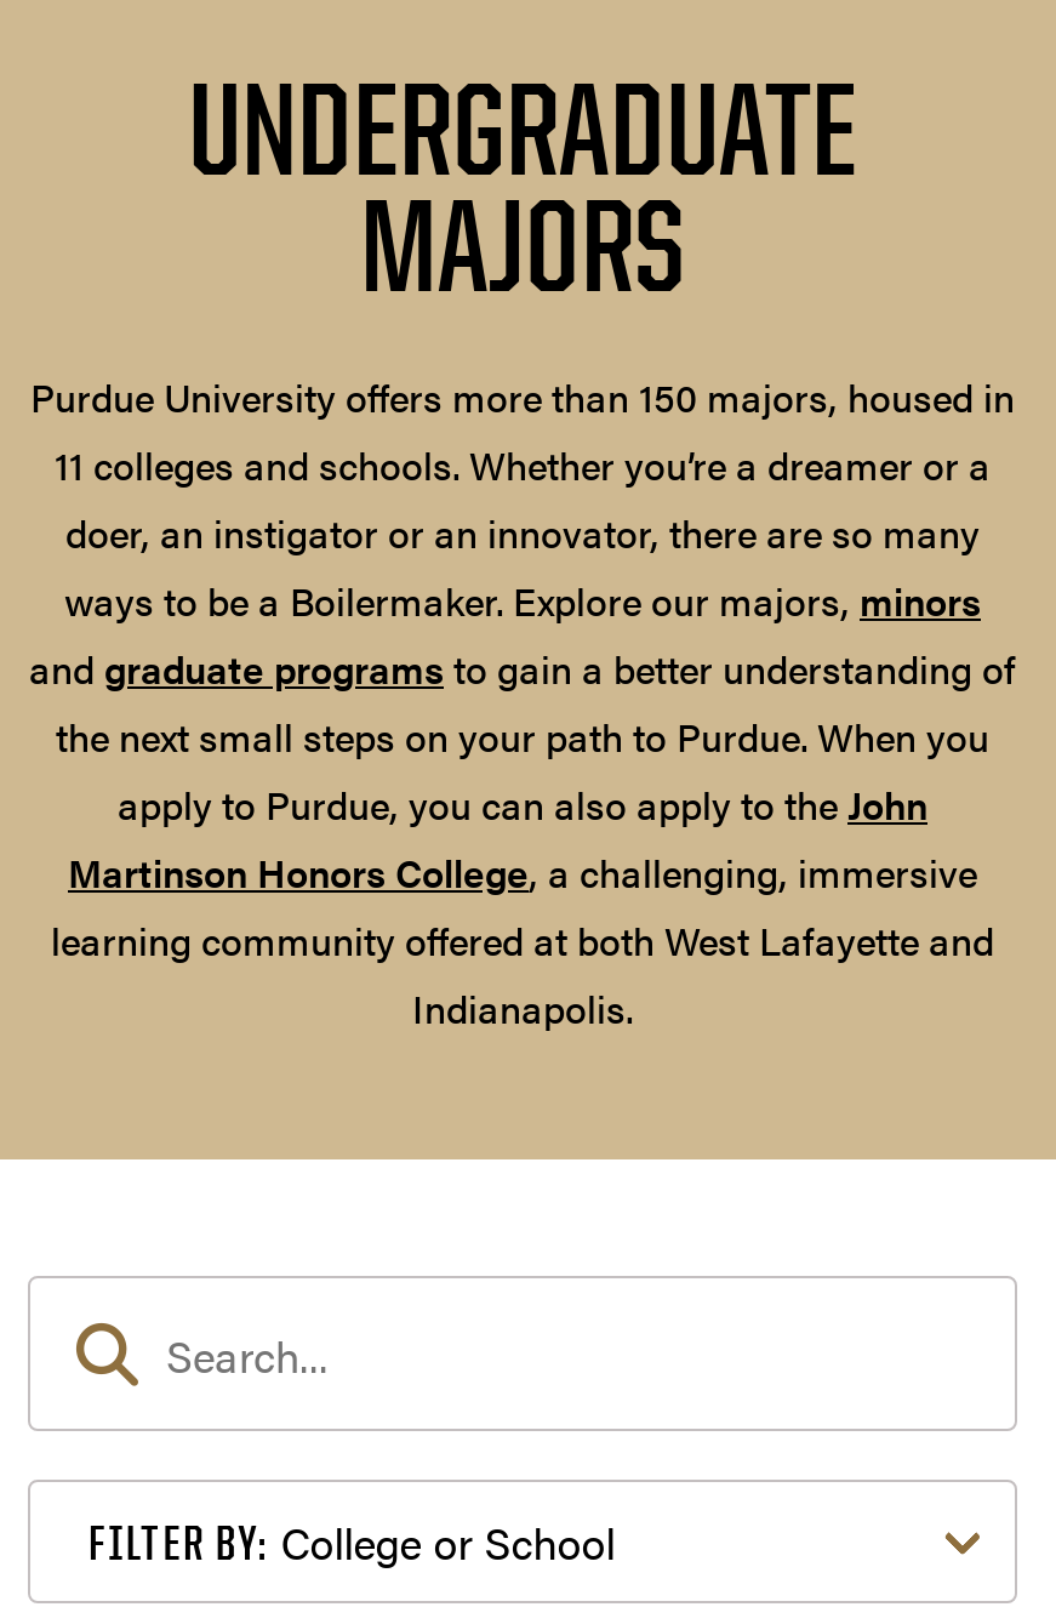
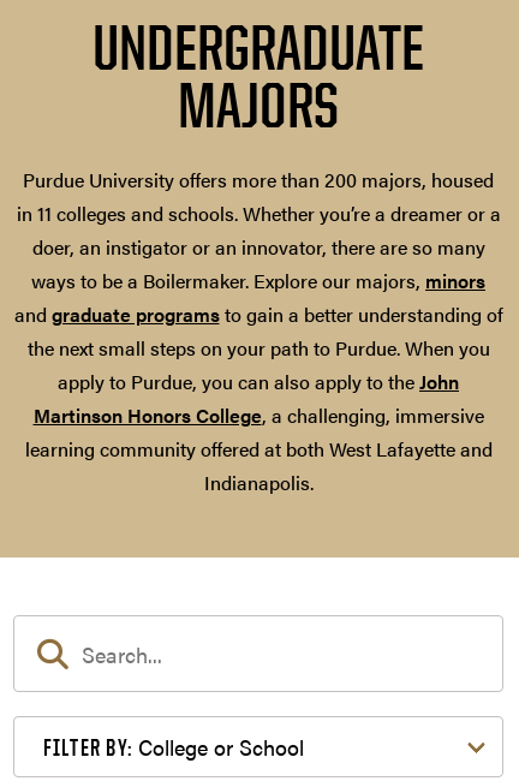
- Purdue University offers more than 150 majors, housed in
- 11 colleges and schools. Whether you’re a dreamer or a
+ Purdue University offers more than 200 majors, housed
+ in 11 colleges and schools. Whether you’re a dreamer or a
